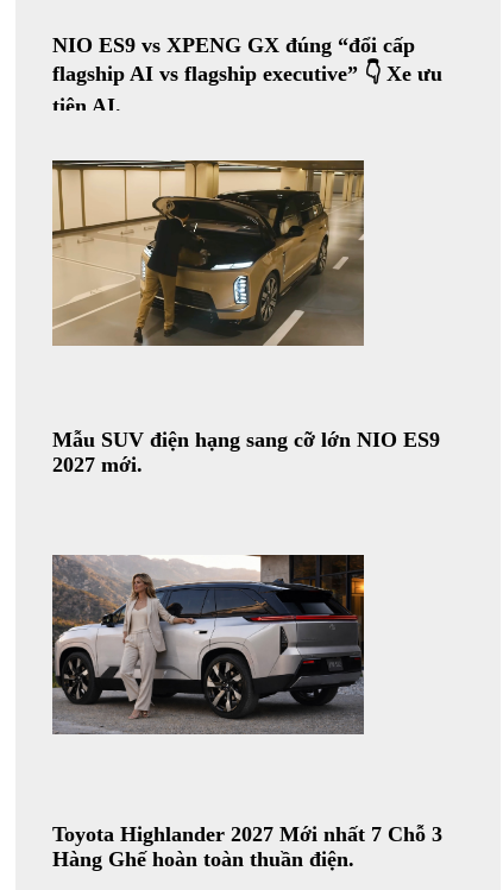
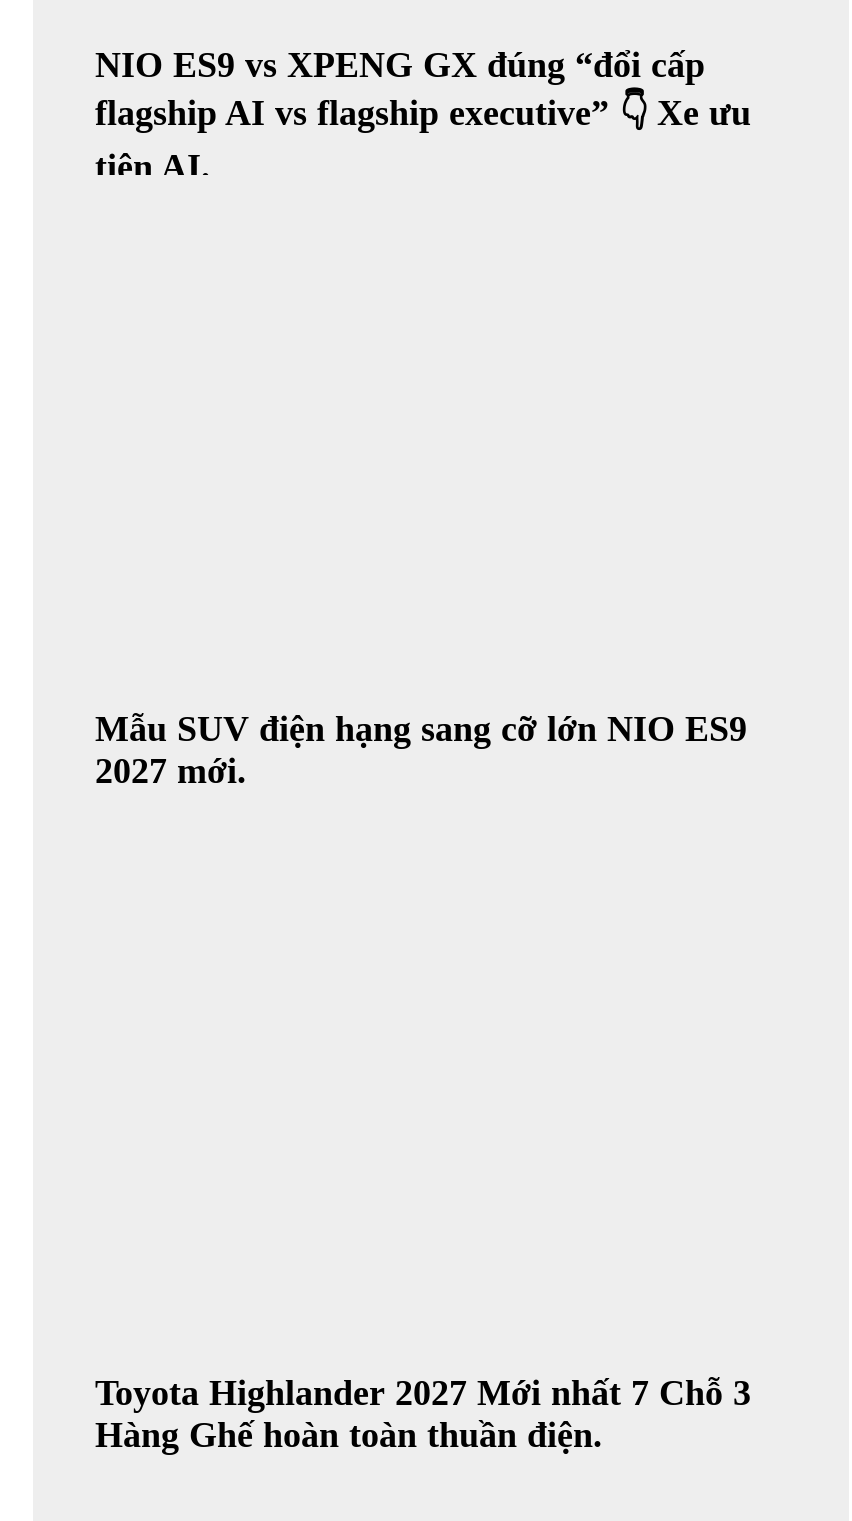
- [image]

- [image]
